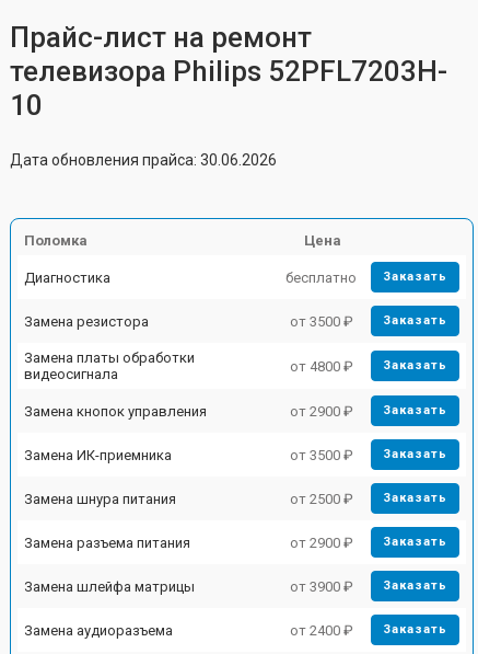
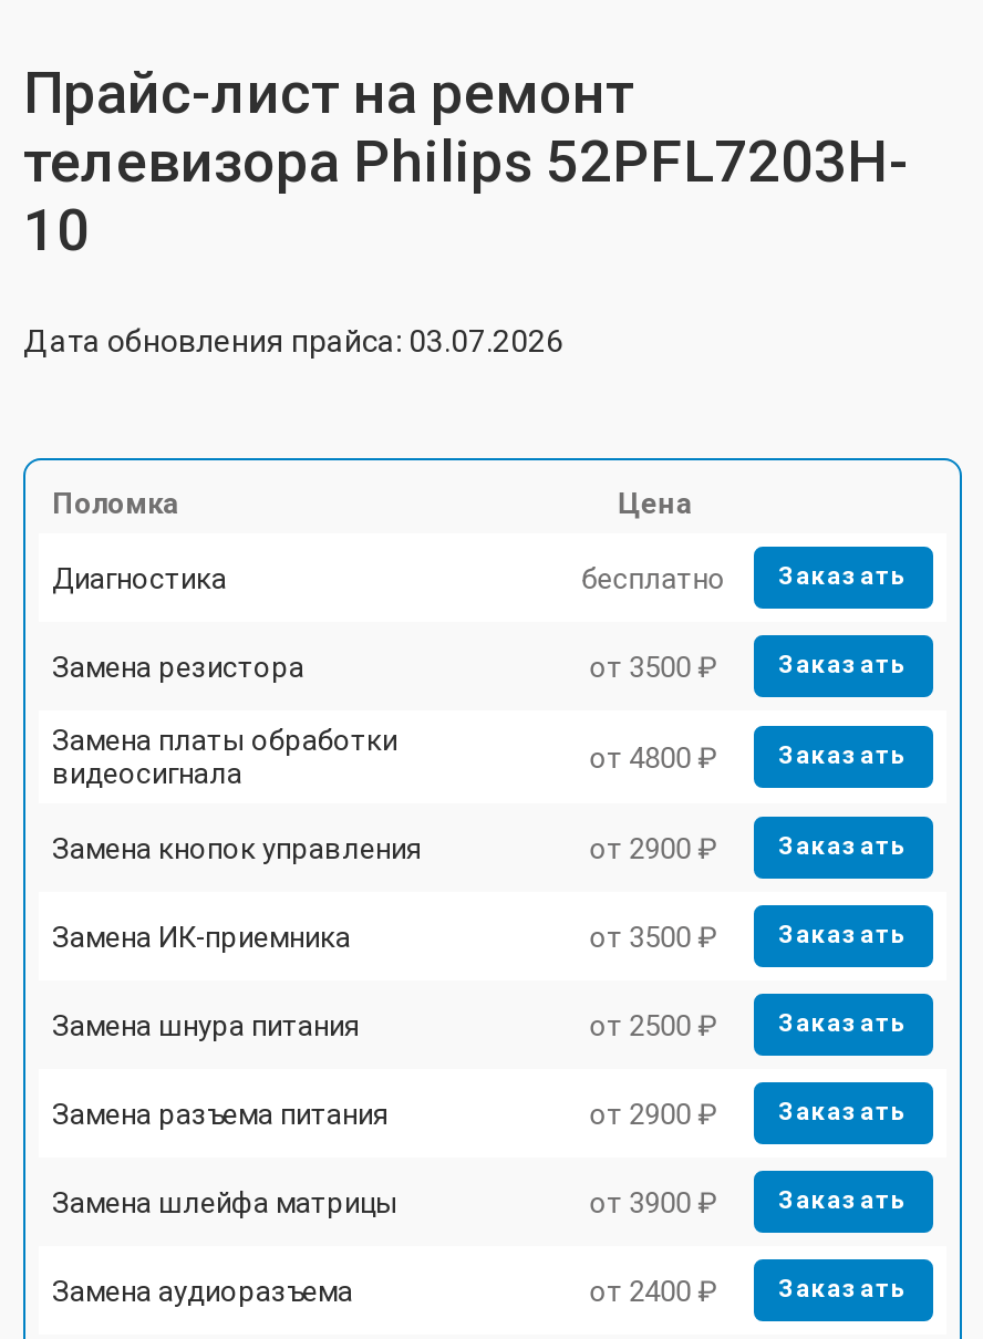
- Дата обновления прайса: 30.06.2026
+ Дата обновления прайса: 03.07.2026
